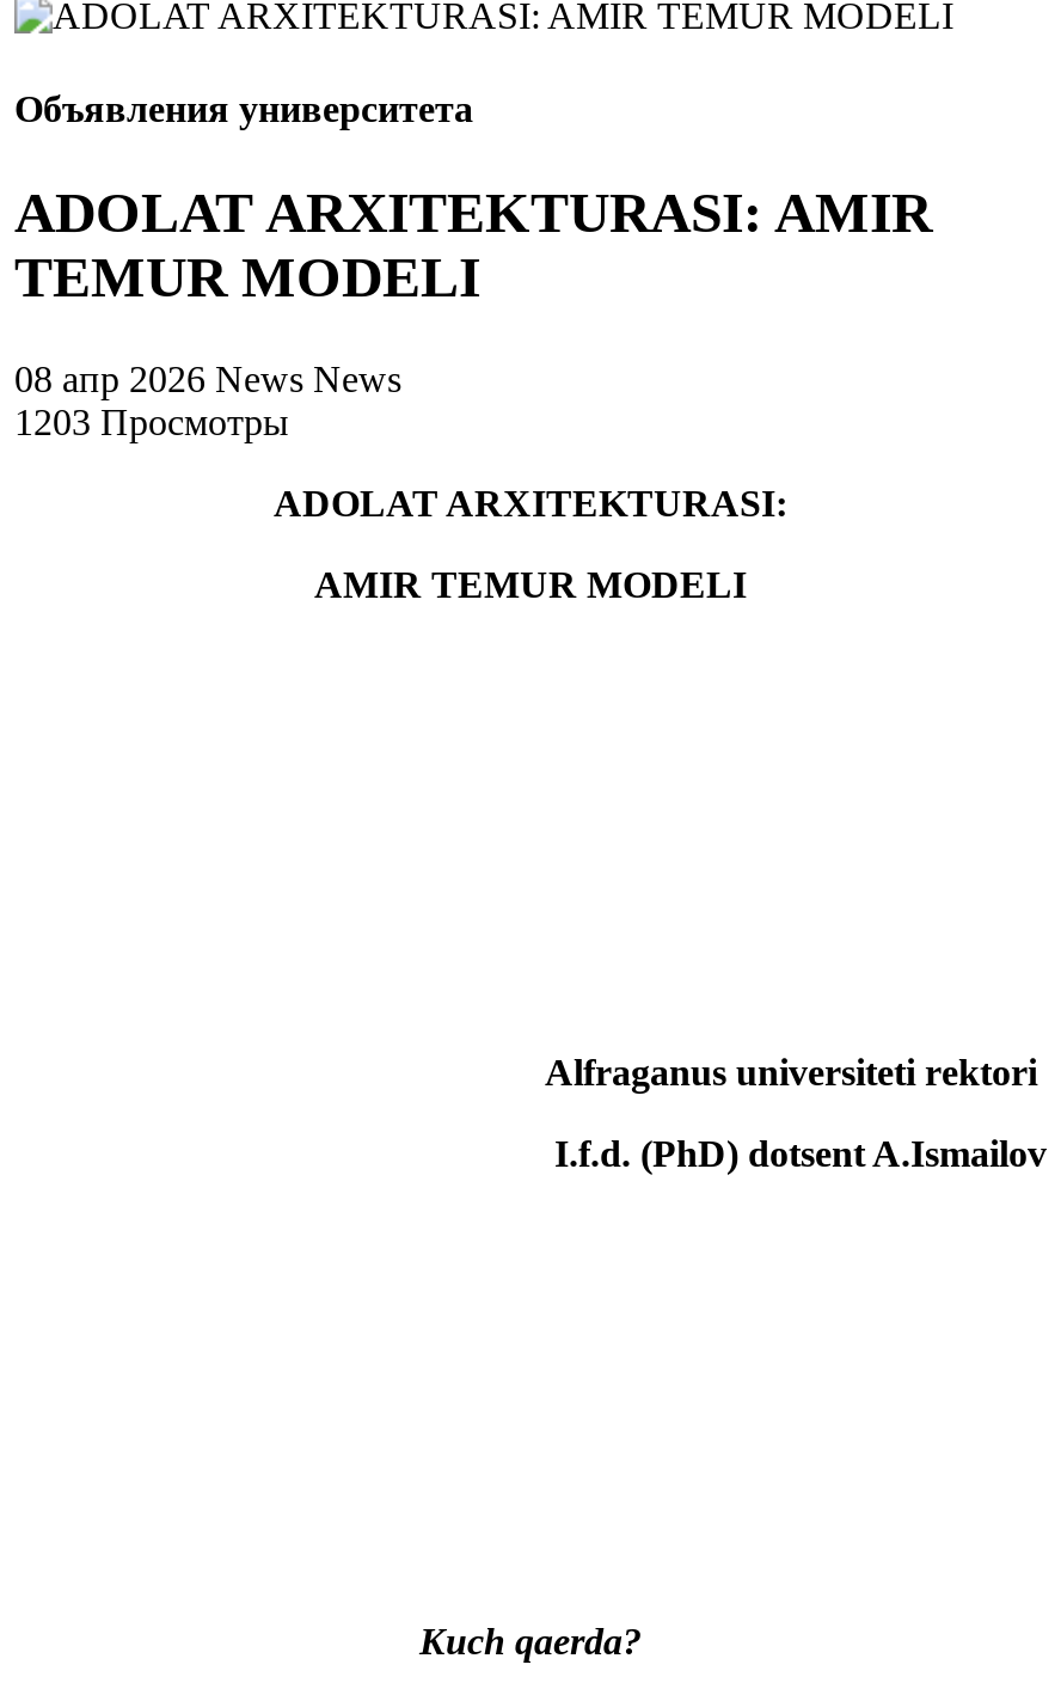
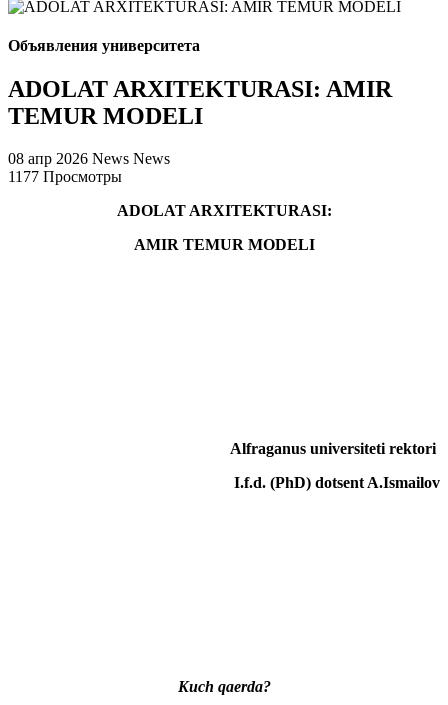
- 1203 Просмотры
+ 1177 Просмотры
